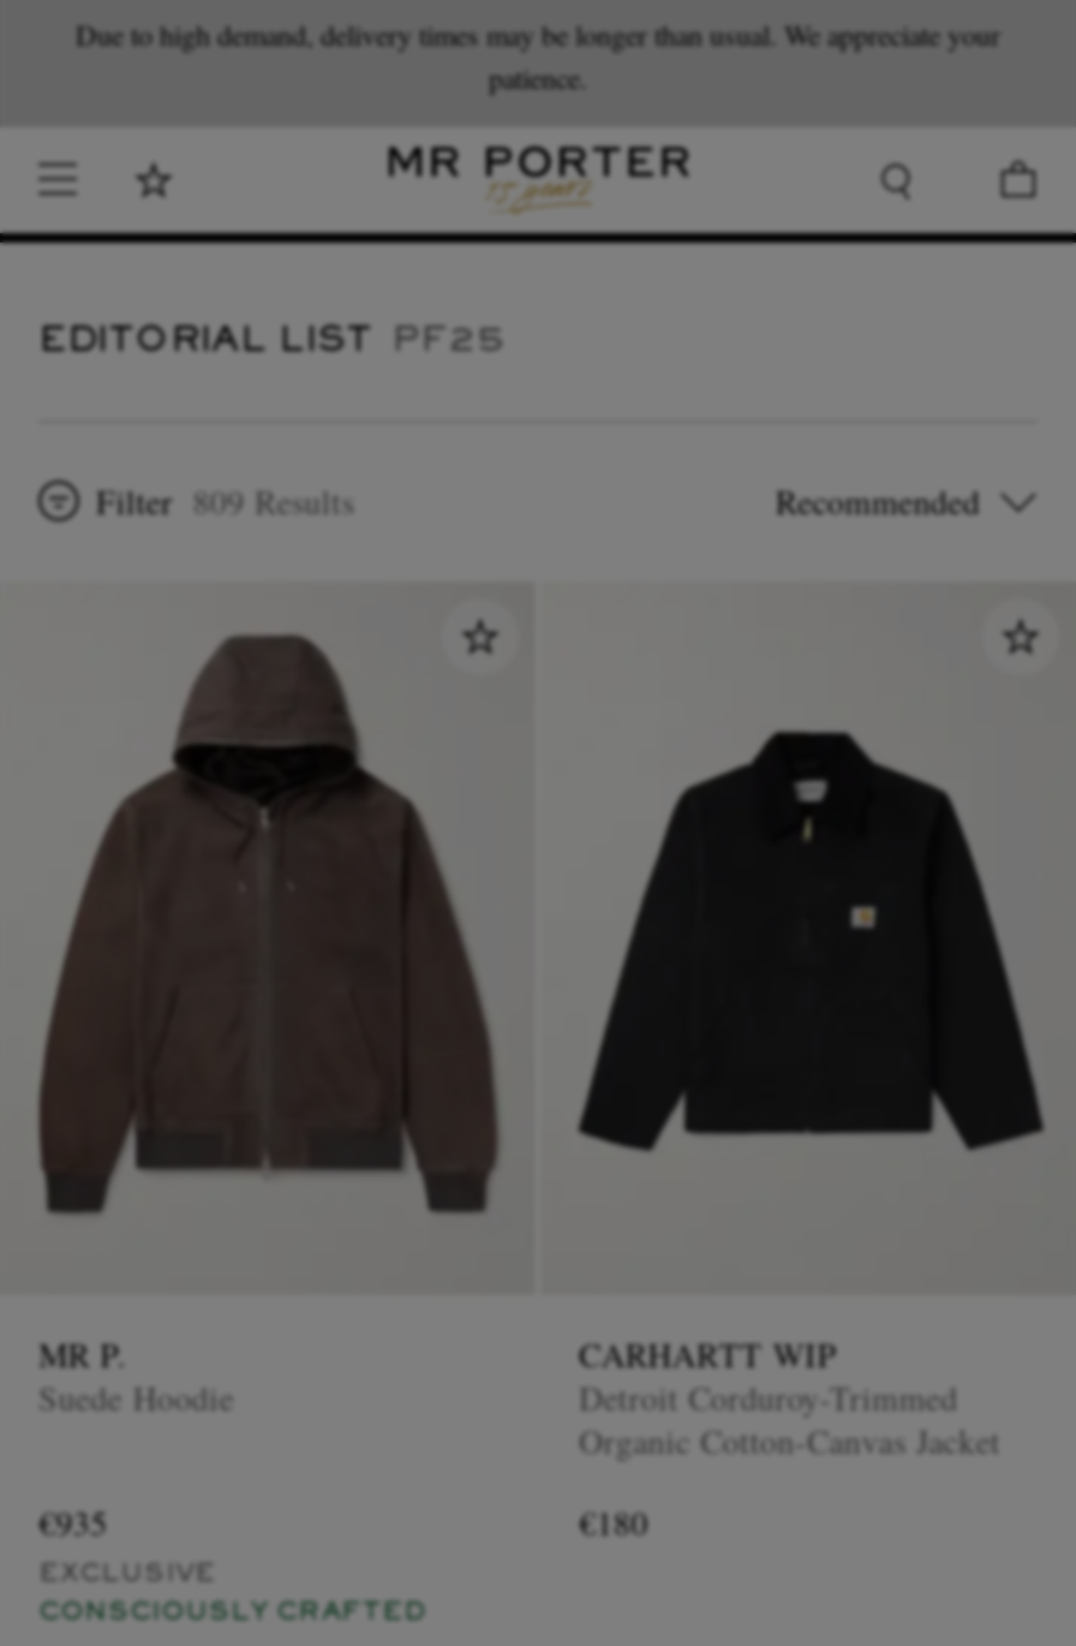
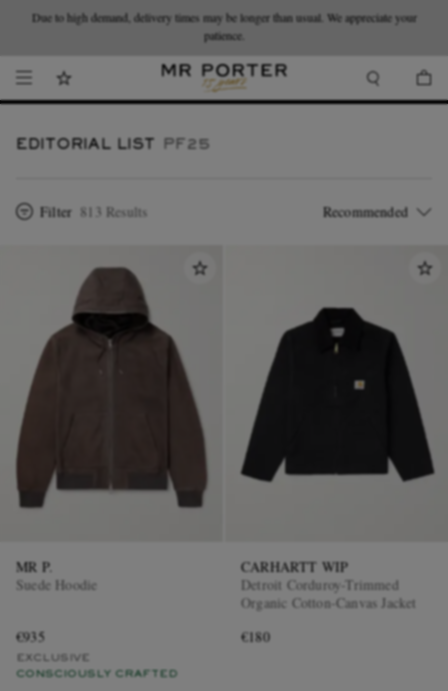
- Filter 809 Results
+ Filter 813 Results
